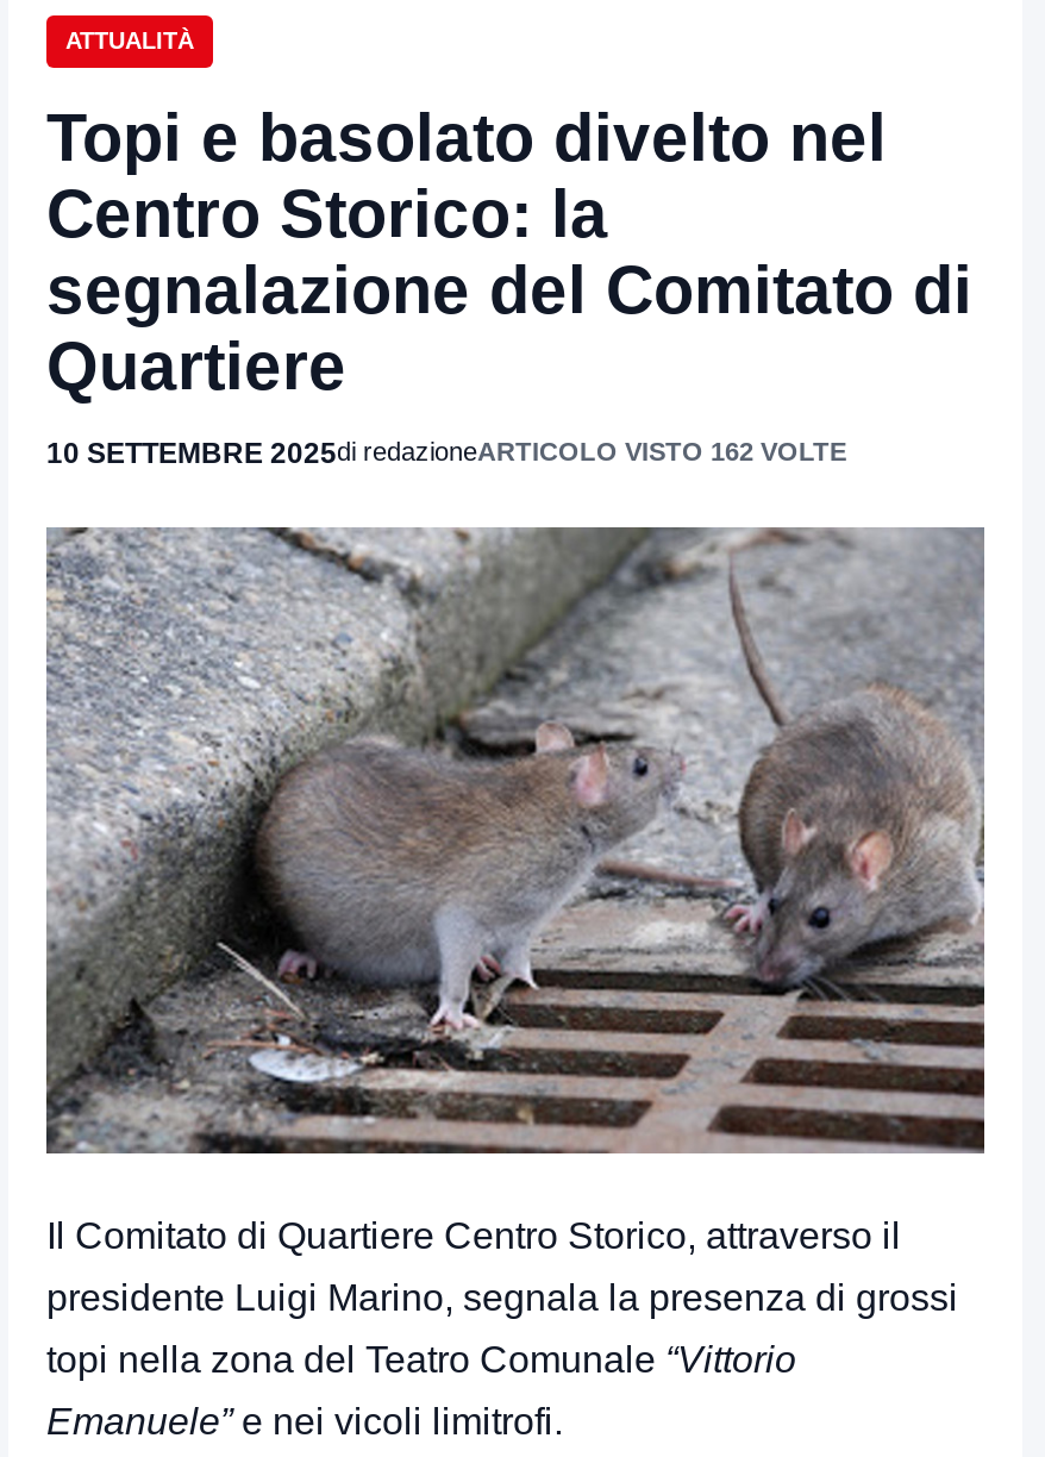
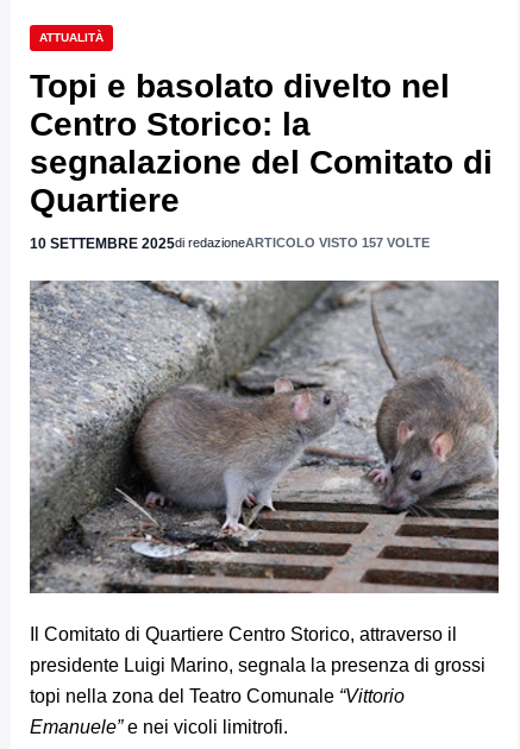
- 10 SETTEMBRE 2025di redazioneARTICOLO VISTO 162 VOLTE
+ 10 SETTEMBRE 2025di redazioneARTICOLO VISTO 157 VOLTE
